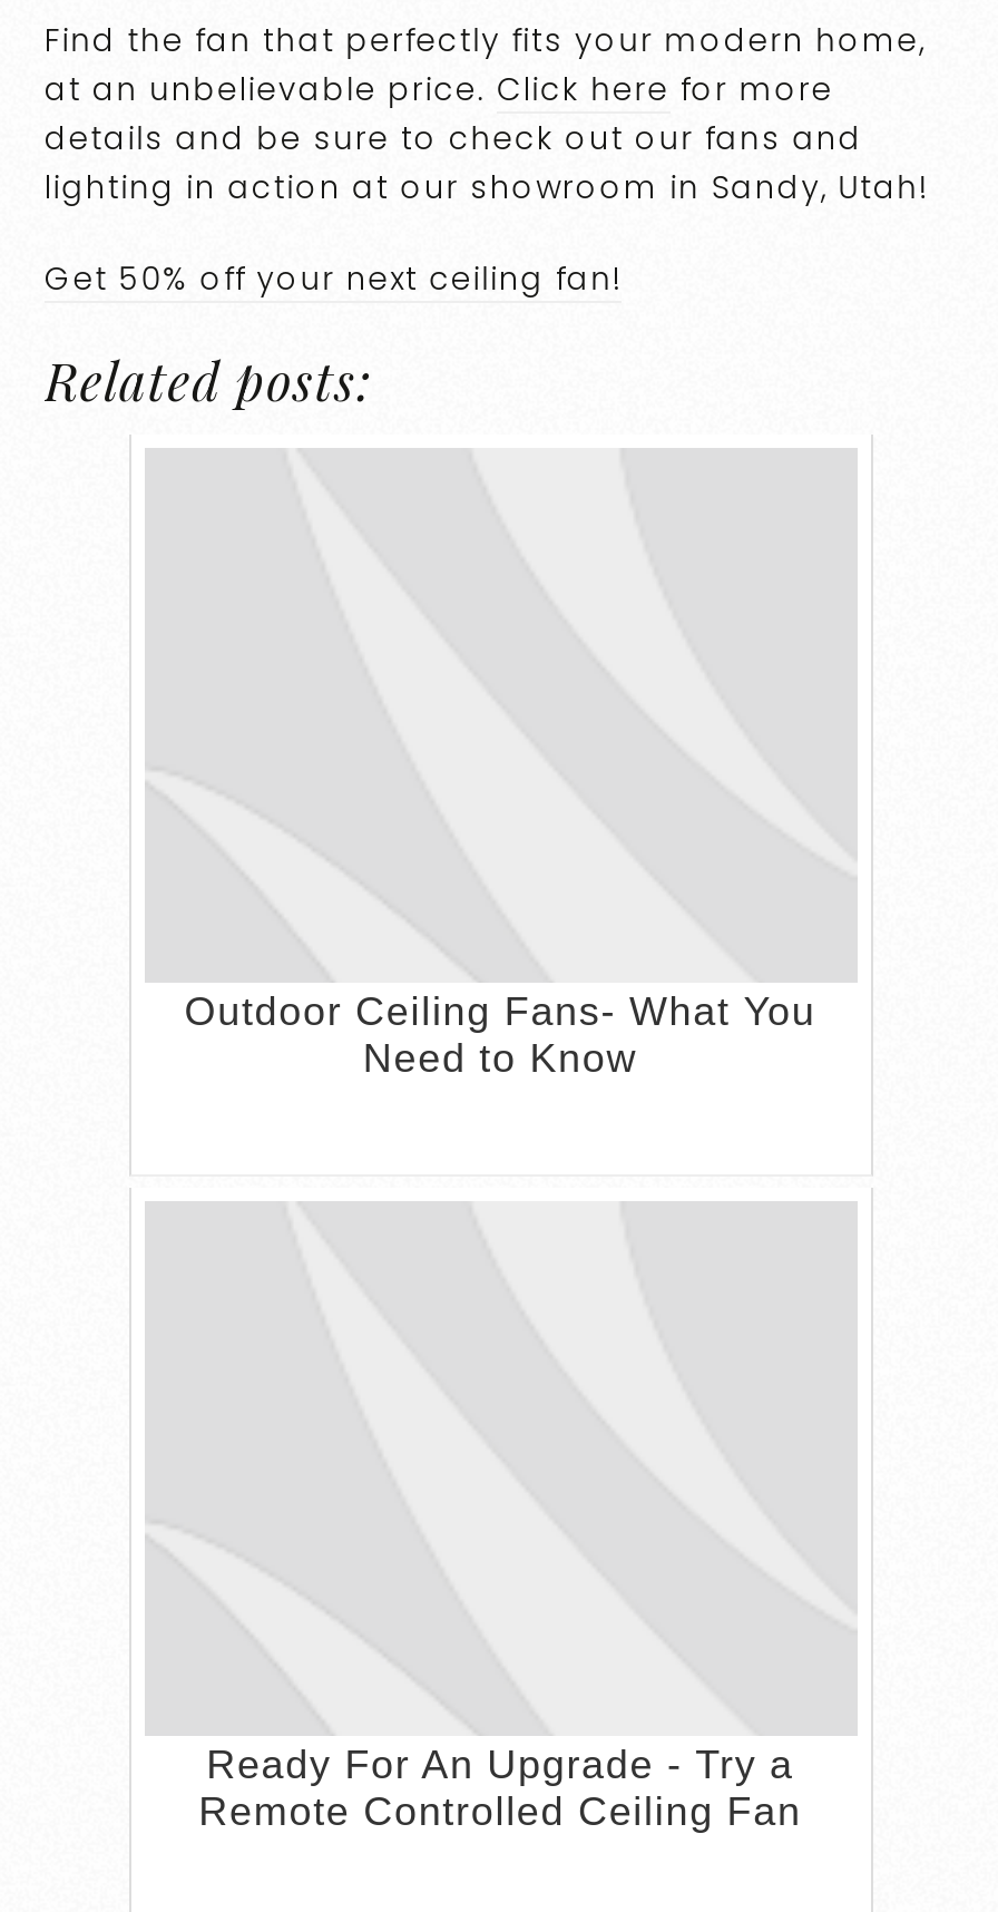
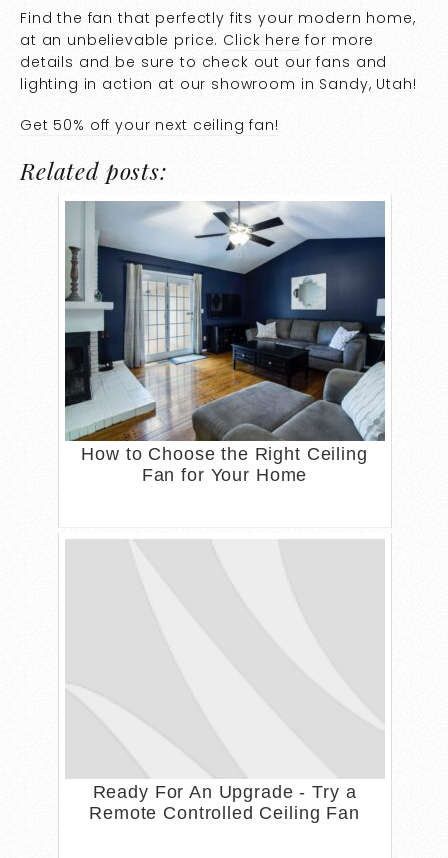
+ [image]

- Outdoor Ceiling Fans- What You
- Need to Know
+ How to Choose the Right Ceiling
+ Fan for Your Home
